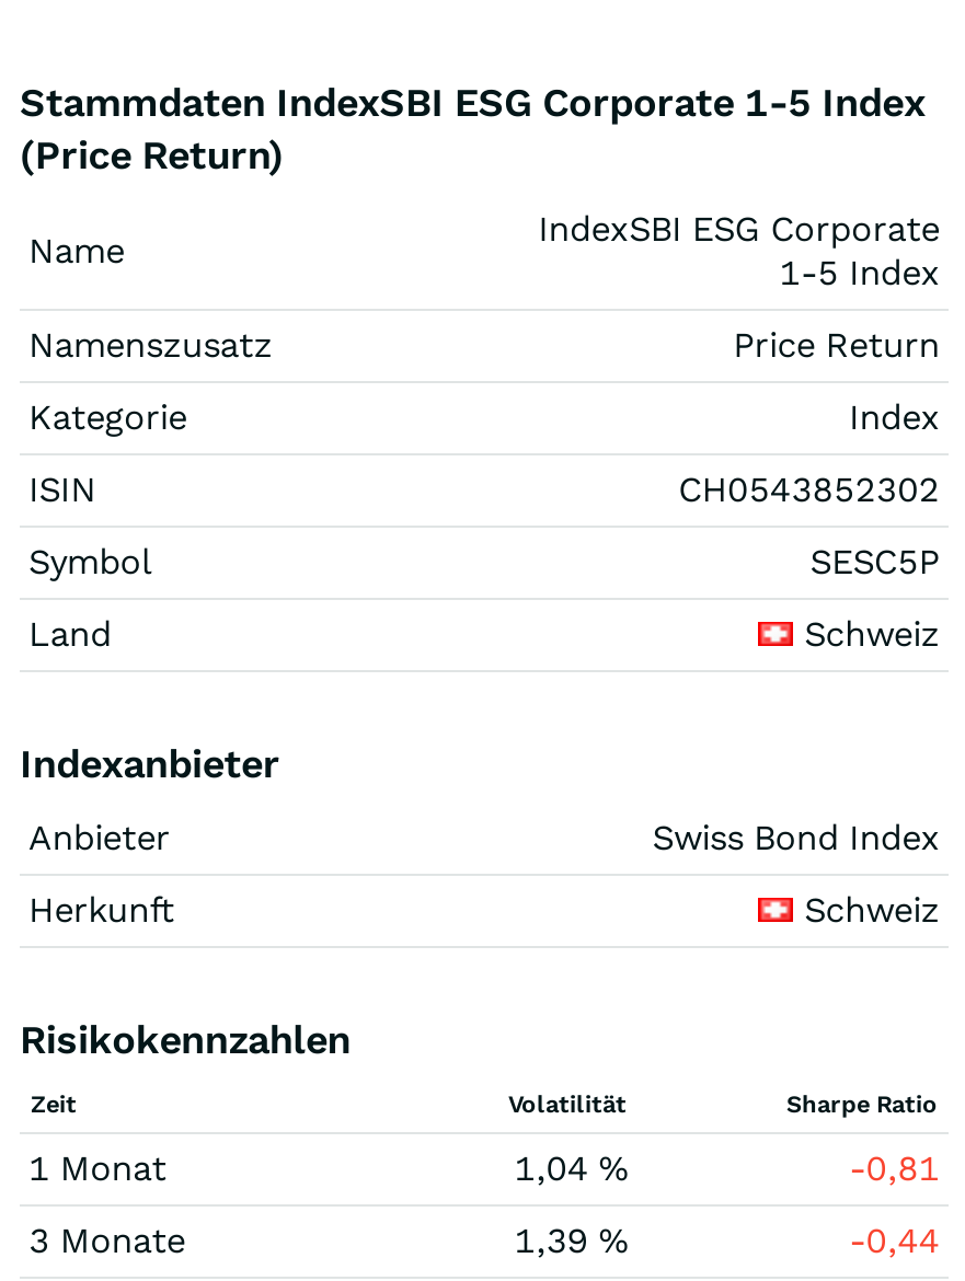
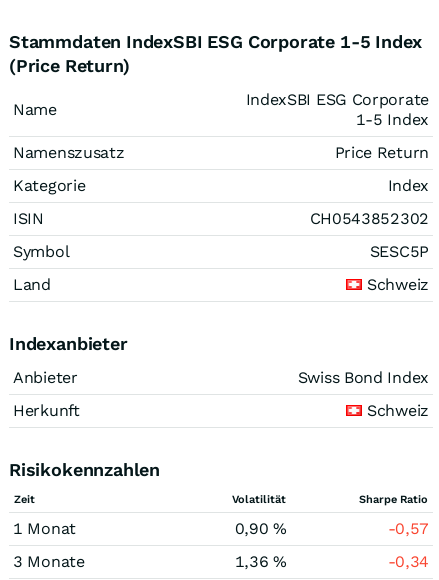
- 1,04 %
+ 0,90 %

- -0,81
+ -0,57

- 1,39 %
+ 1,36 %

- -0,44
+ -0,34
